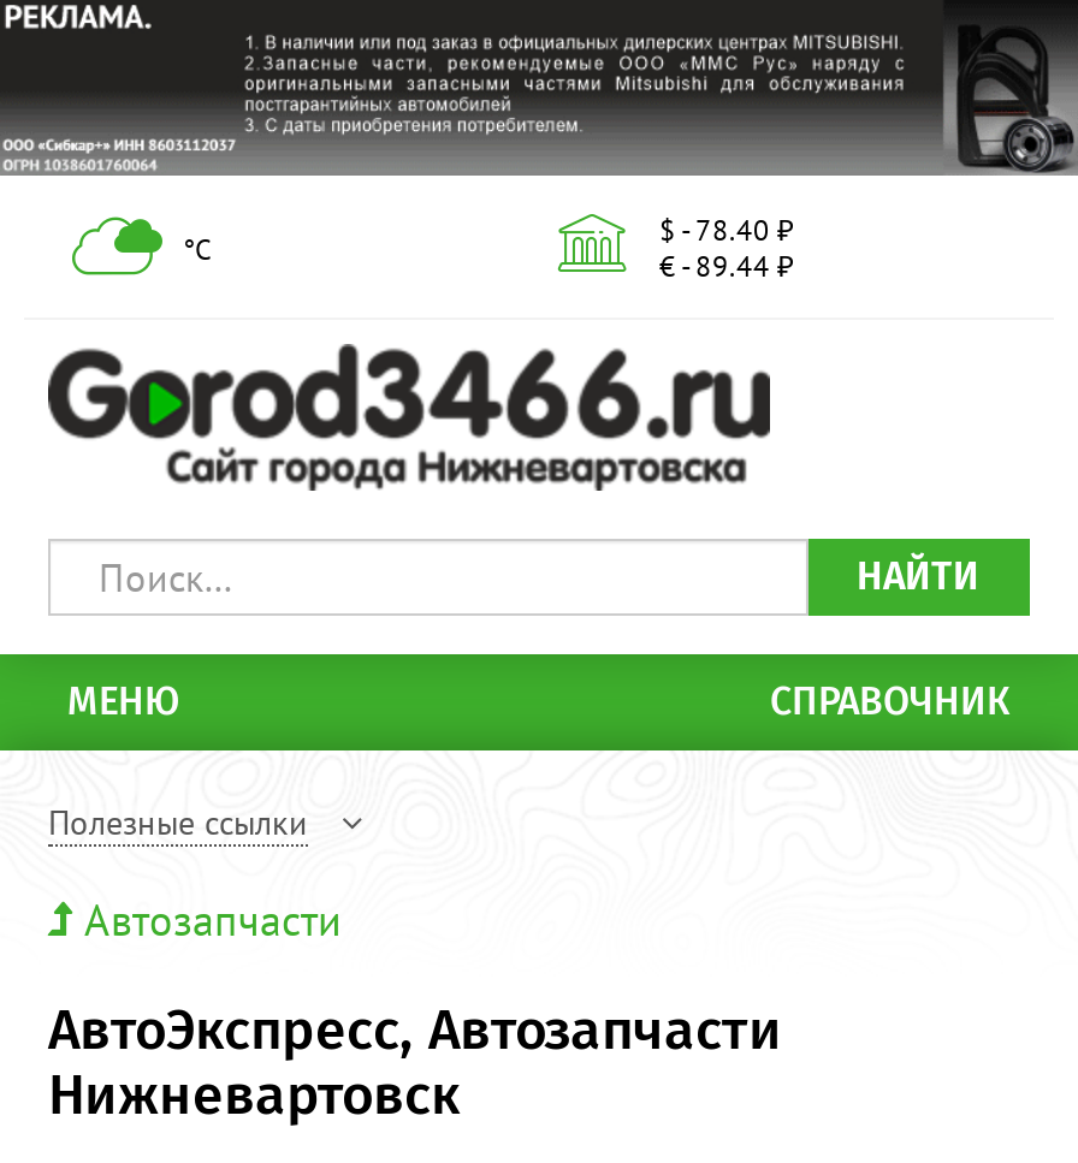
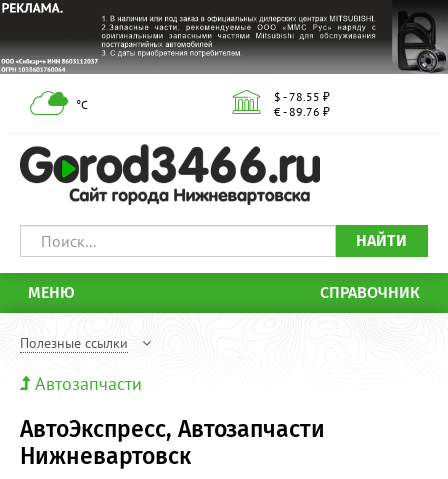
- $ - 78.40 ₽
+ $ - 78.55 ₽

- € - 89.44 ₽
+ € - 89.76 ₽
